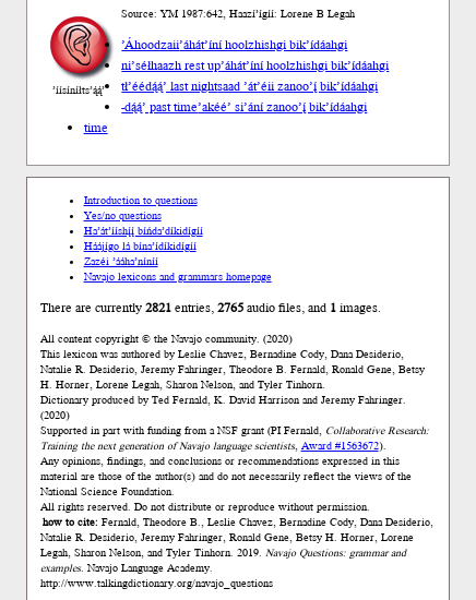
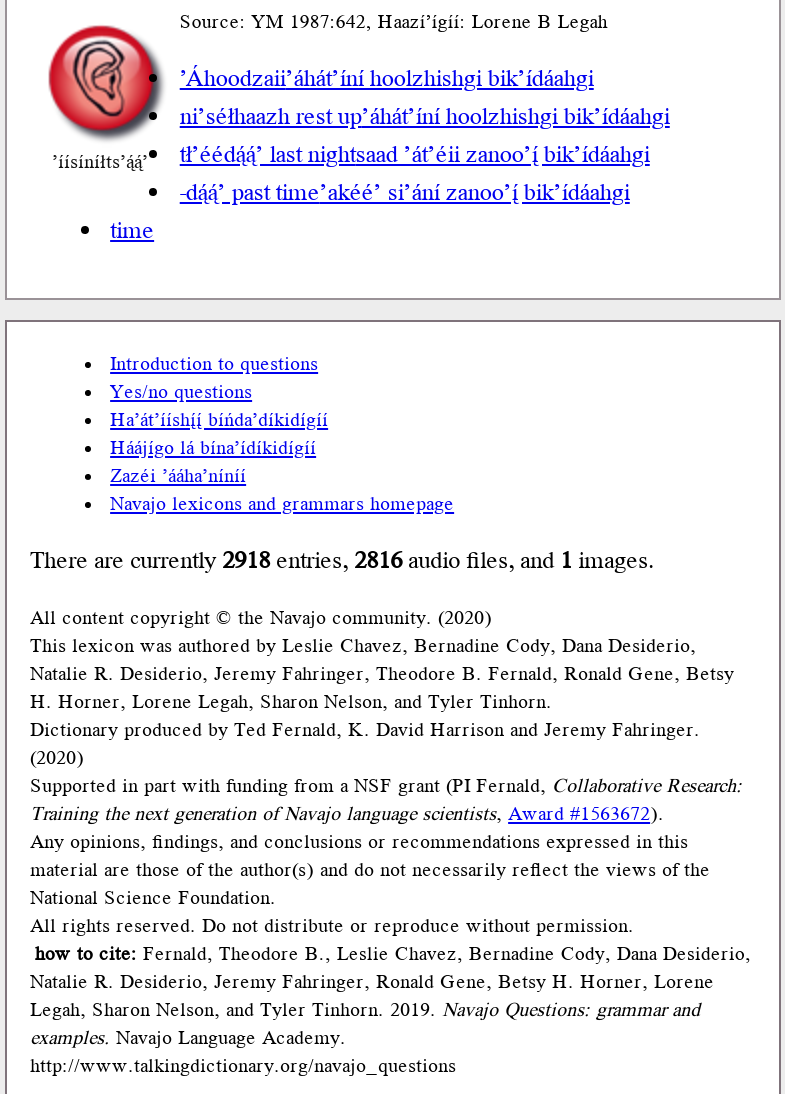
- There are currently 2821 entries, 2765audio files, and 1 images.
+ There are currently 2918 entries, 2816audio files, and 1 images.
